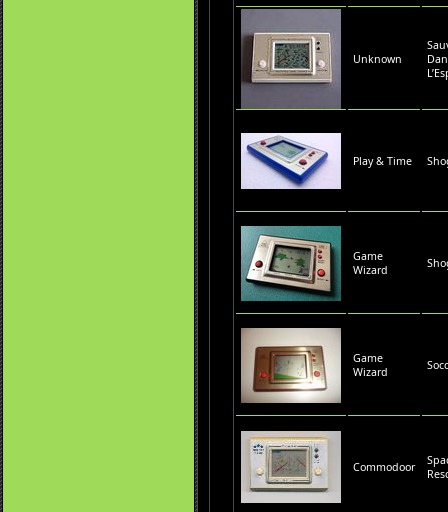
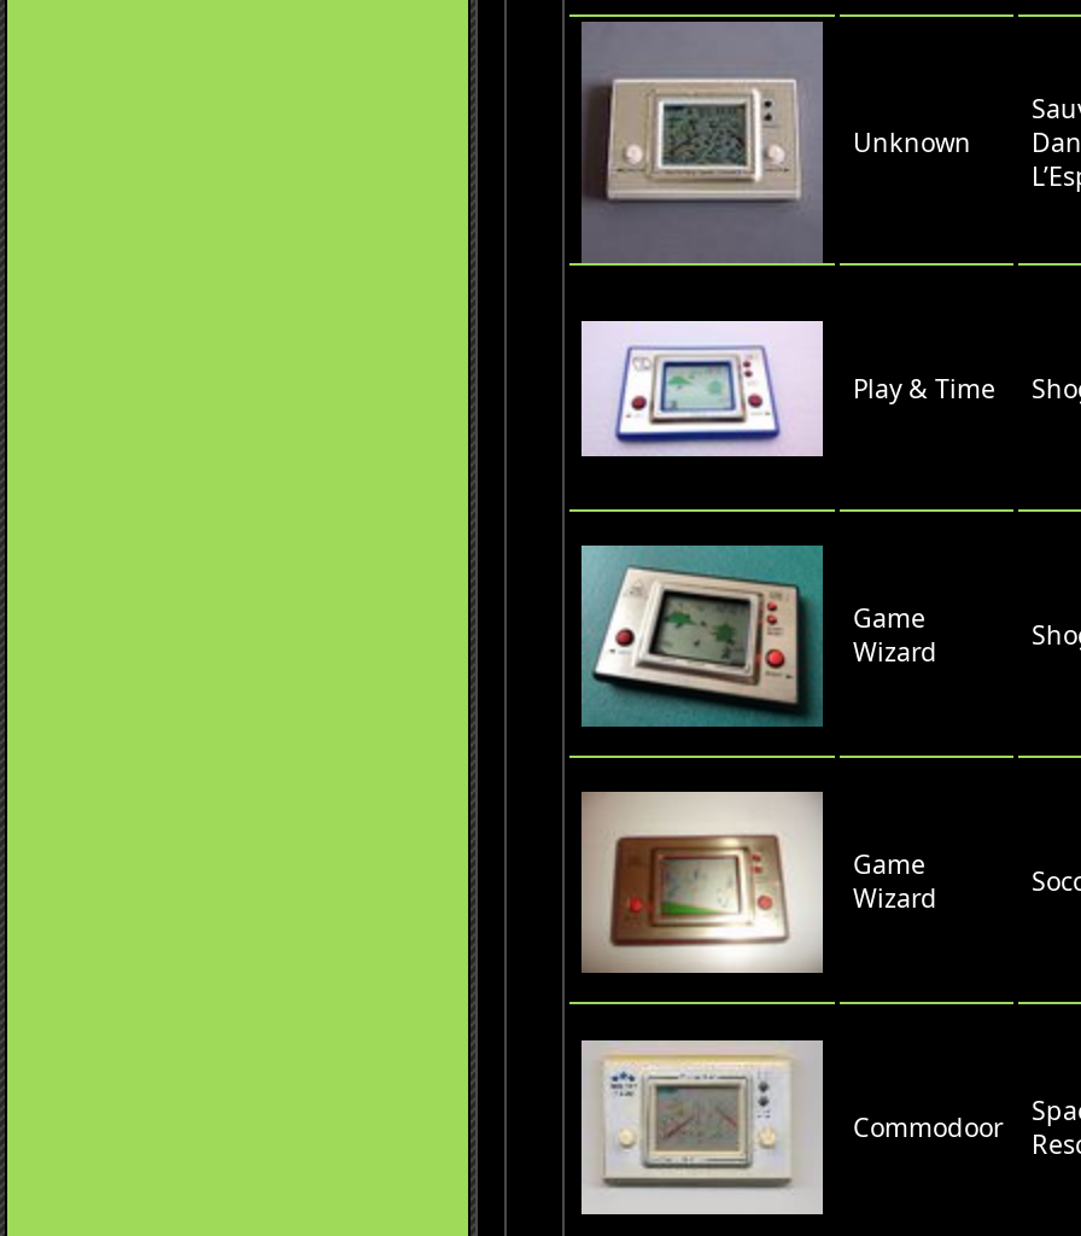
- [image]
+ [image]
